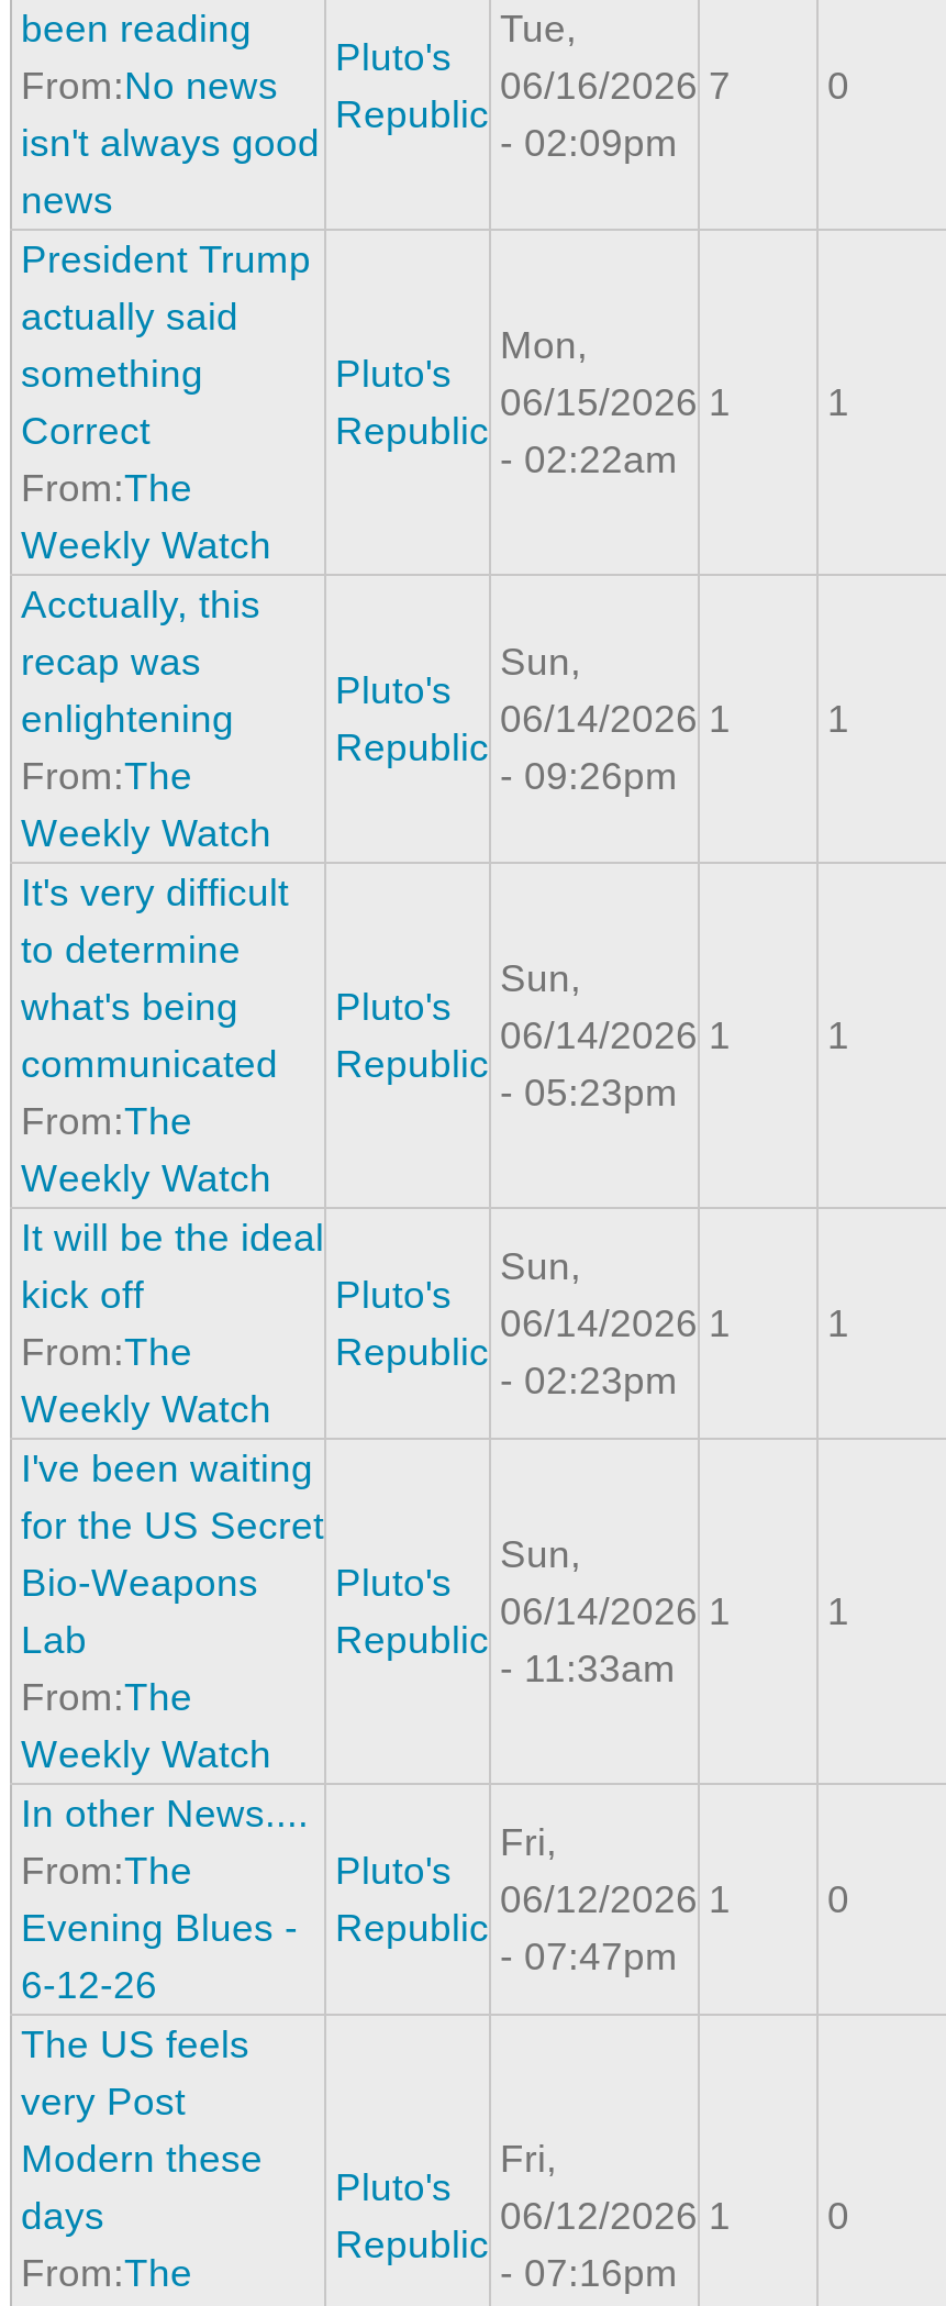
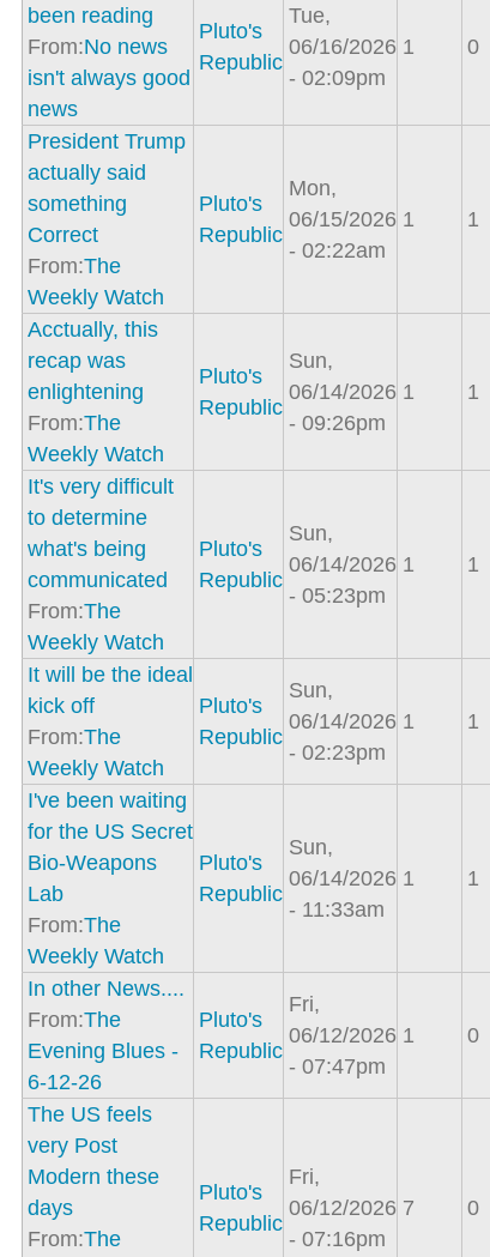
- 06/16/2026 7
+ 06/16/2026 1

- 06/12/2026 1
+ 06/12/2026 7
